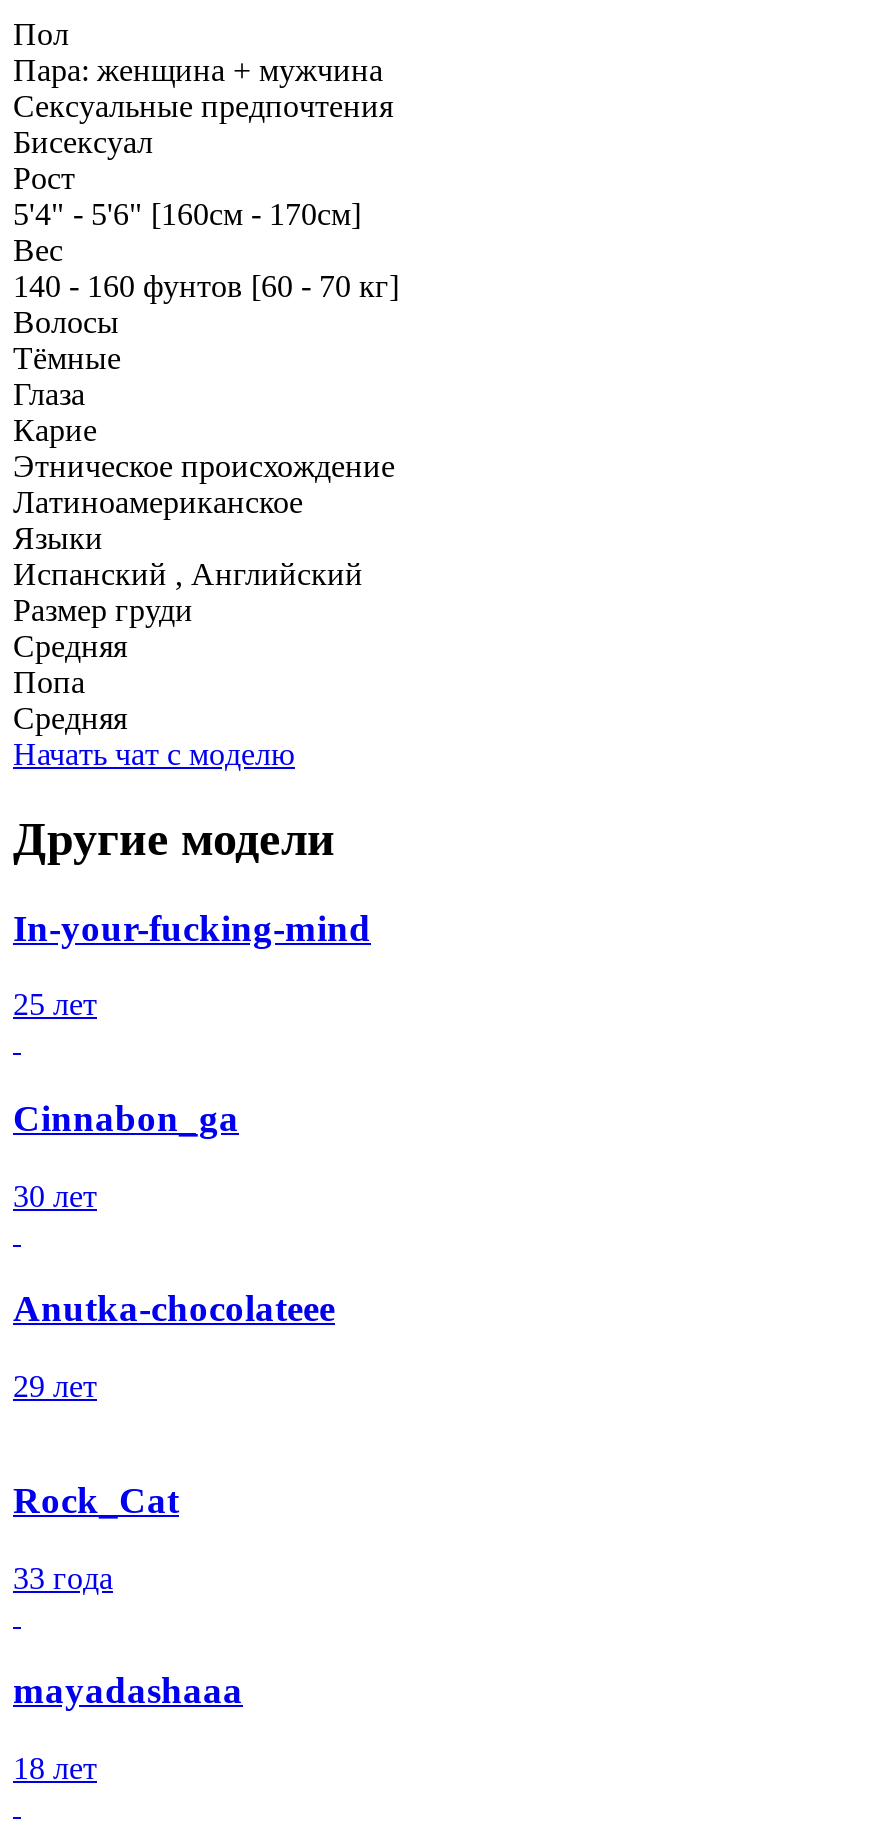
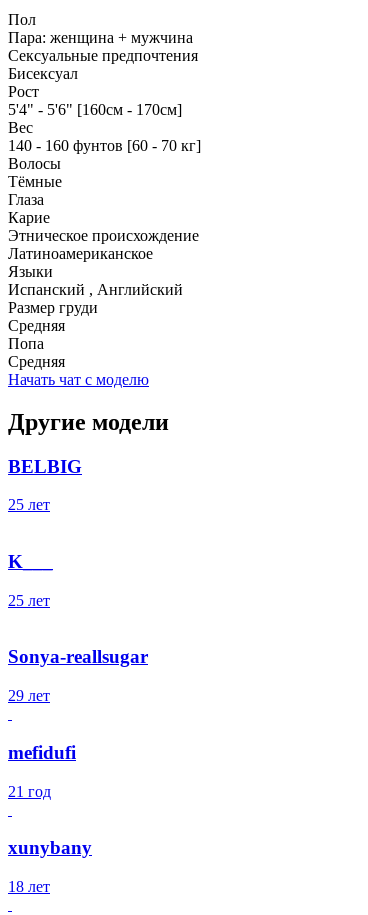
- In-your-fucking-mind
+ BELBIG

- Cinnabon_ga
+ K___

- 30 лет
+ 25 лет

- Anutka-chocolateee
+ Sonya-reallsugar

- Rock_Cat
+ mefidufi

- 33 года
+ 21 год

- mayadashaaa
+ xunybany
